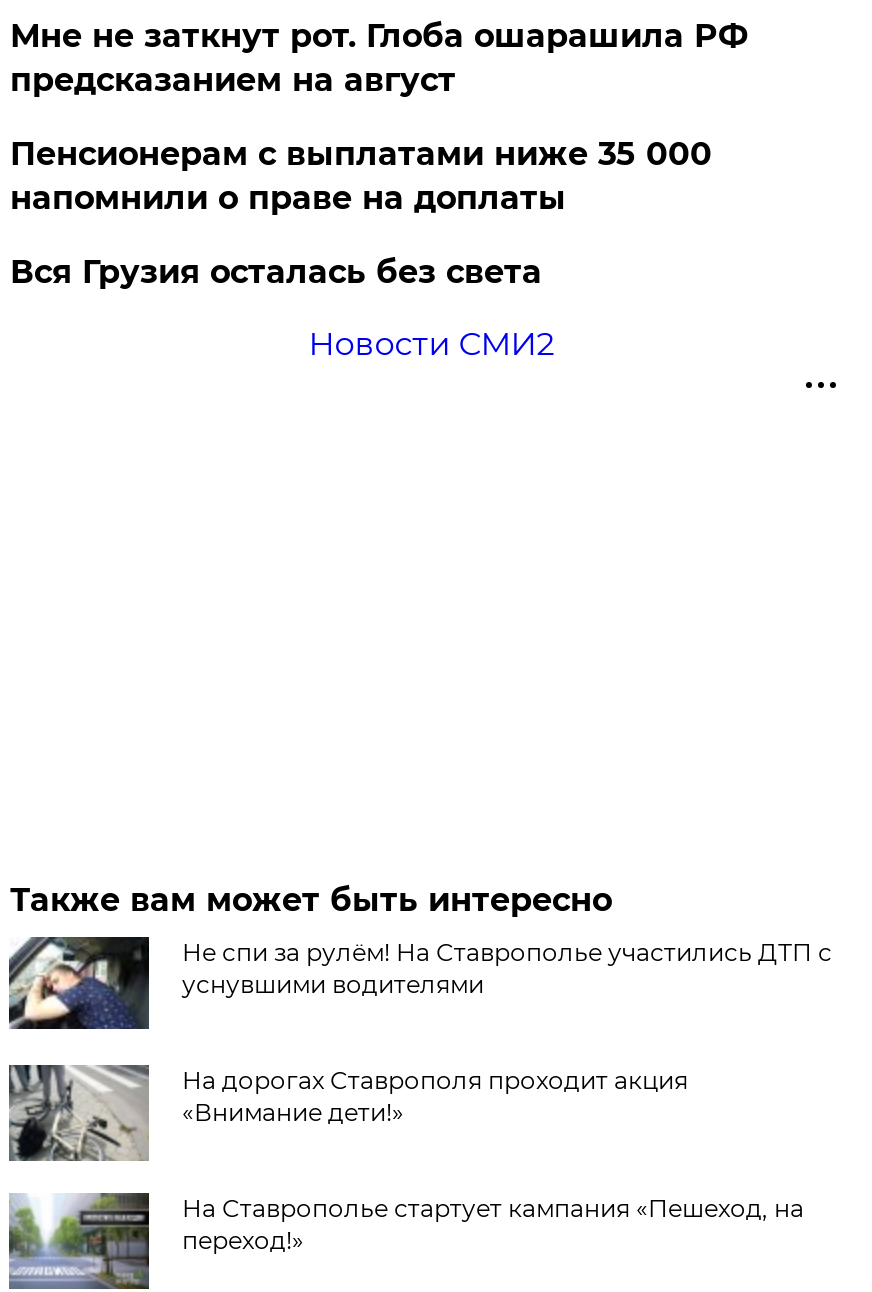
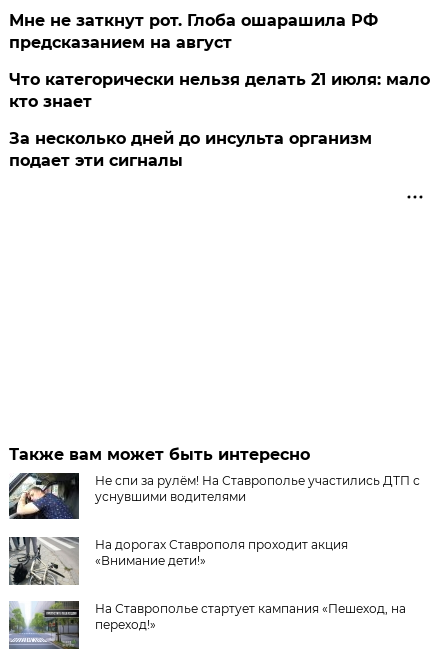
- Пенсионерам с выплатами ниже 35 000
- напомнили о праве на доплаты
- Вся Грузия осталась без света
- Новости СМИ2
+ Что категорически нельзя делать 21 июля: мало
+ кто знает
+ За несколько дней до инсульта организм
+ подает эти сигналы
